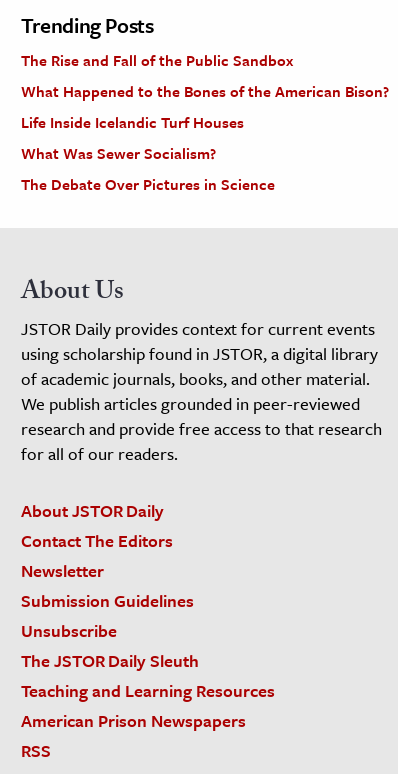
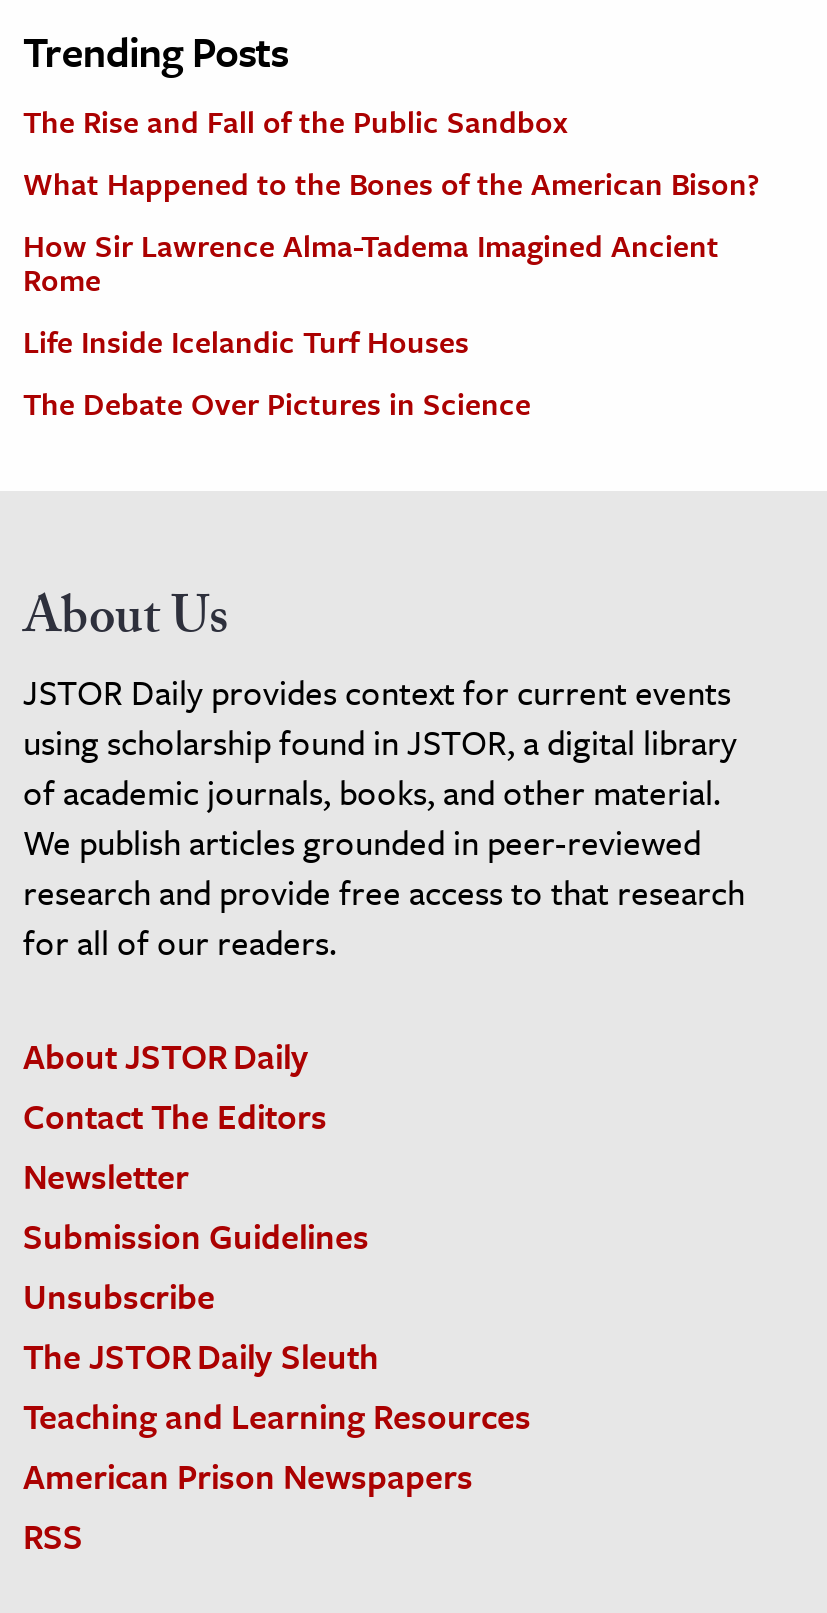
+ How Sir Lawrence Alma-Tadema Imagined Ancient
+ Rome

moved down: Life Inside Icelandic Turf Houses

- What Was Sewer Socialism?
